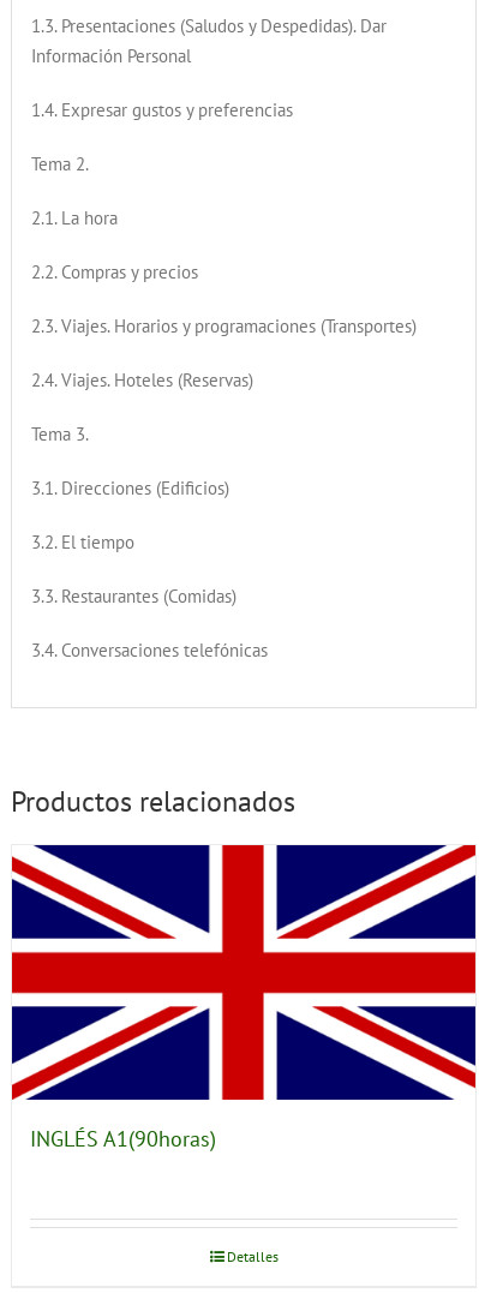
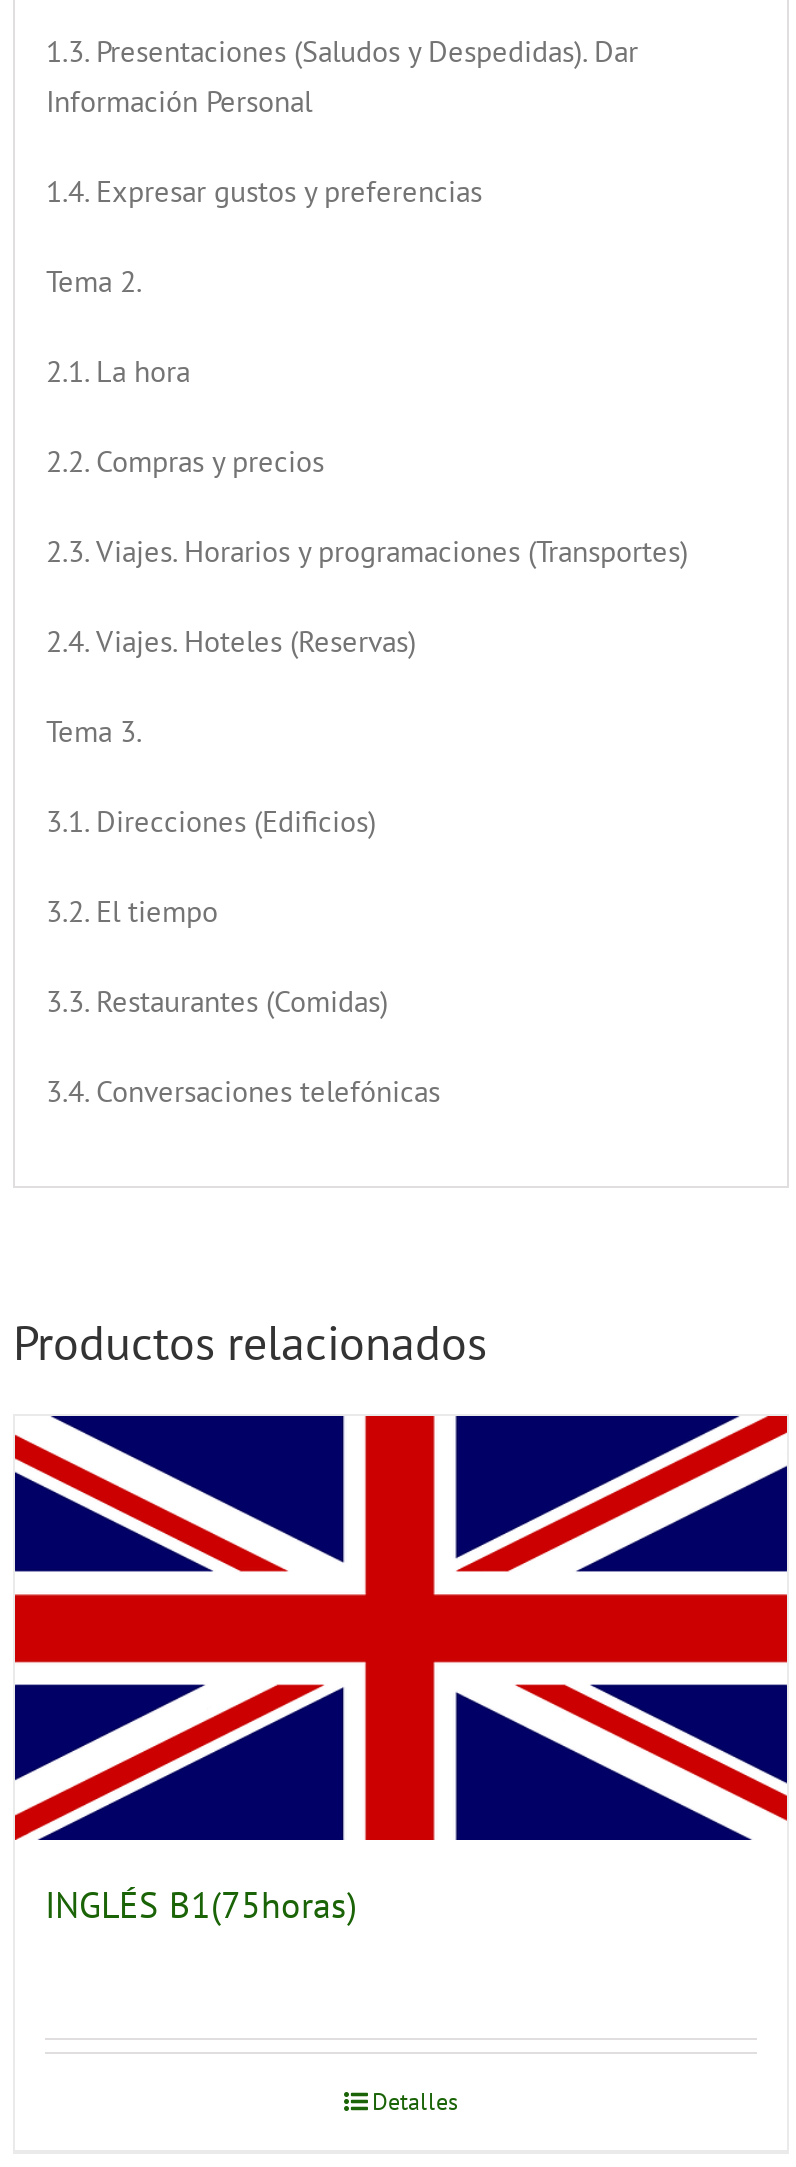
- INGLÉS A1(90horas)
+ INGLÉS B1(75horas)
